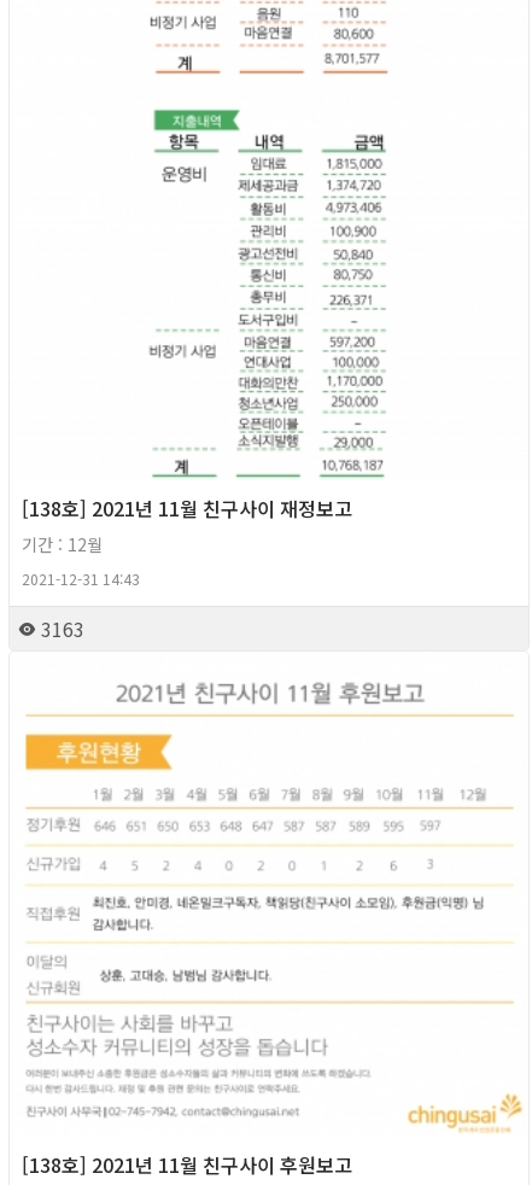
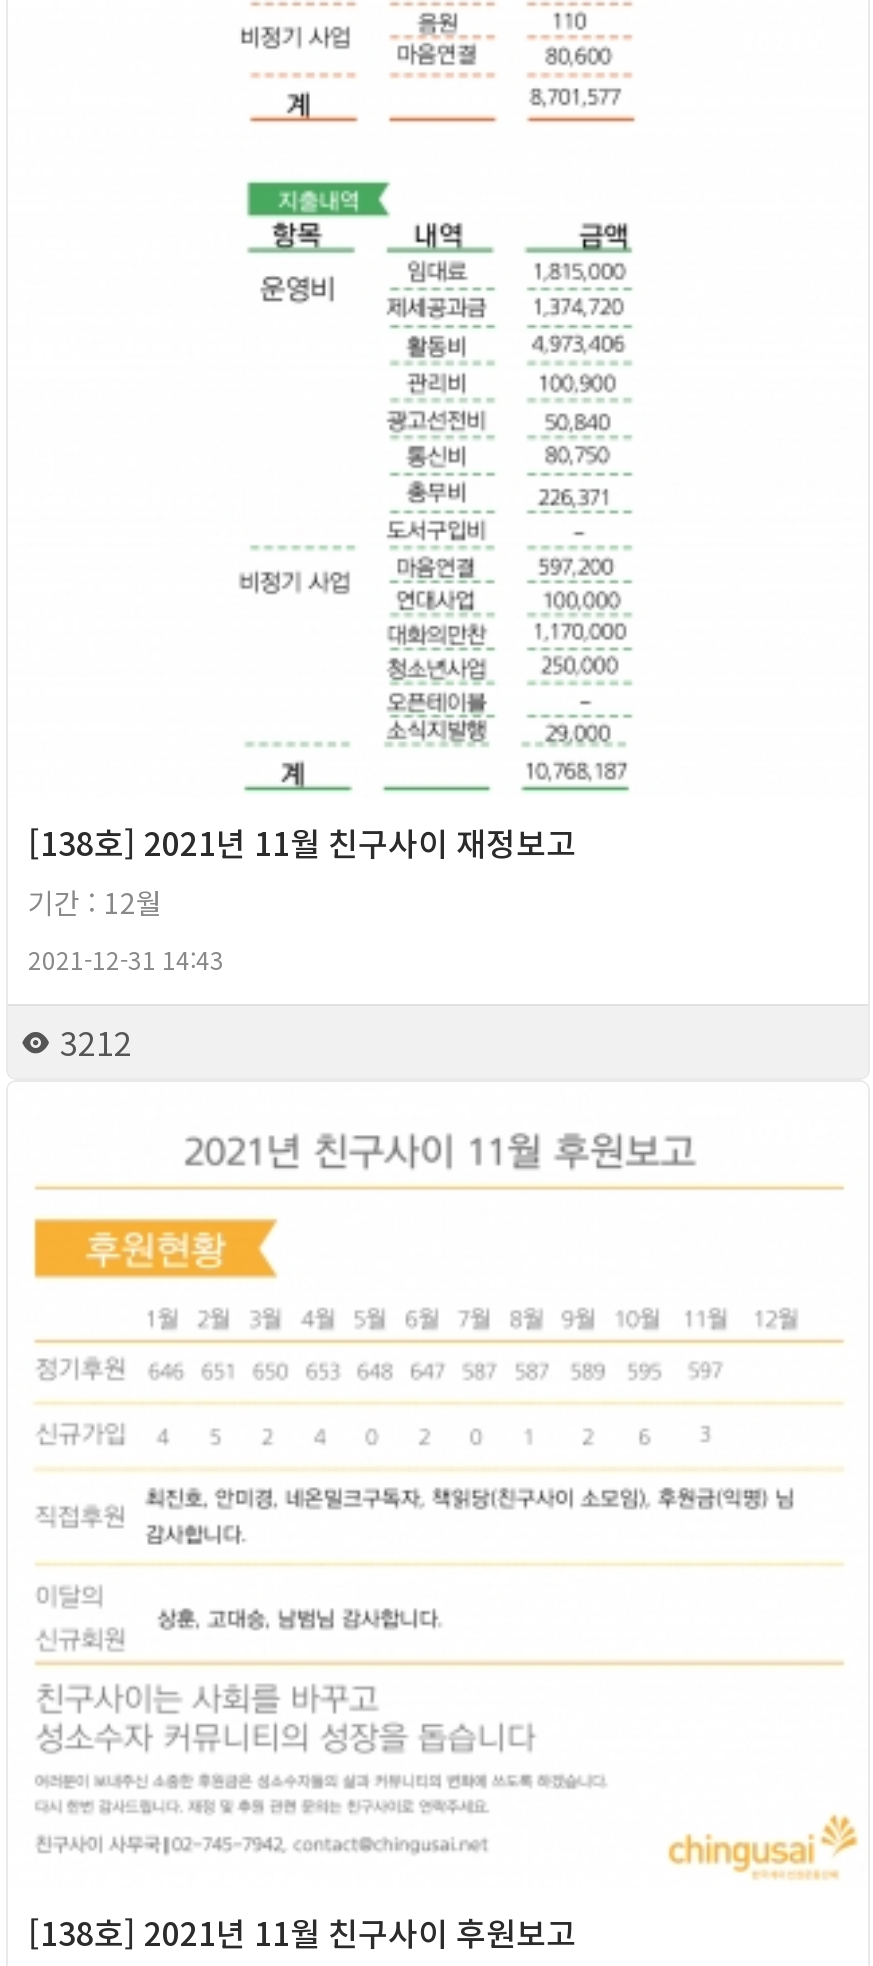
- 3163
+ 3212
